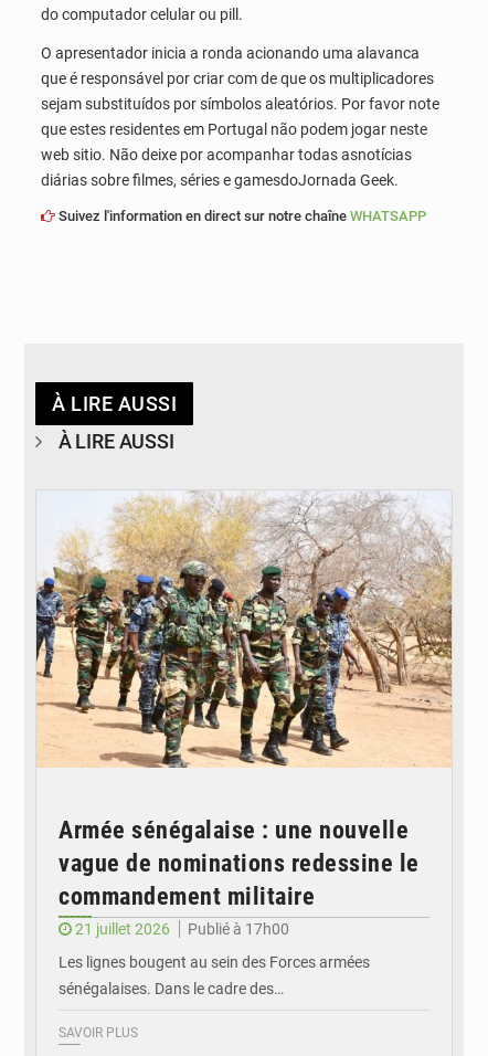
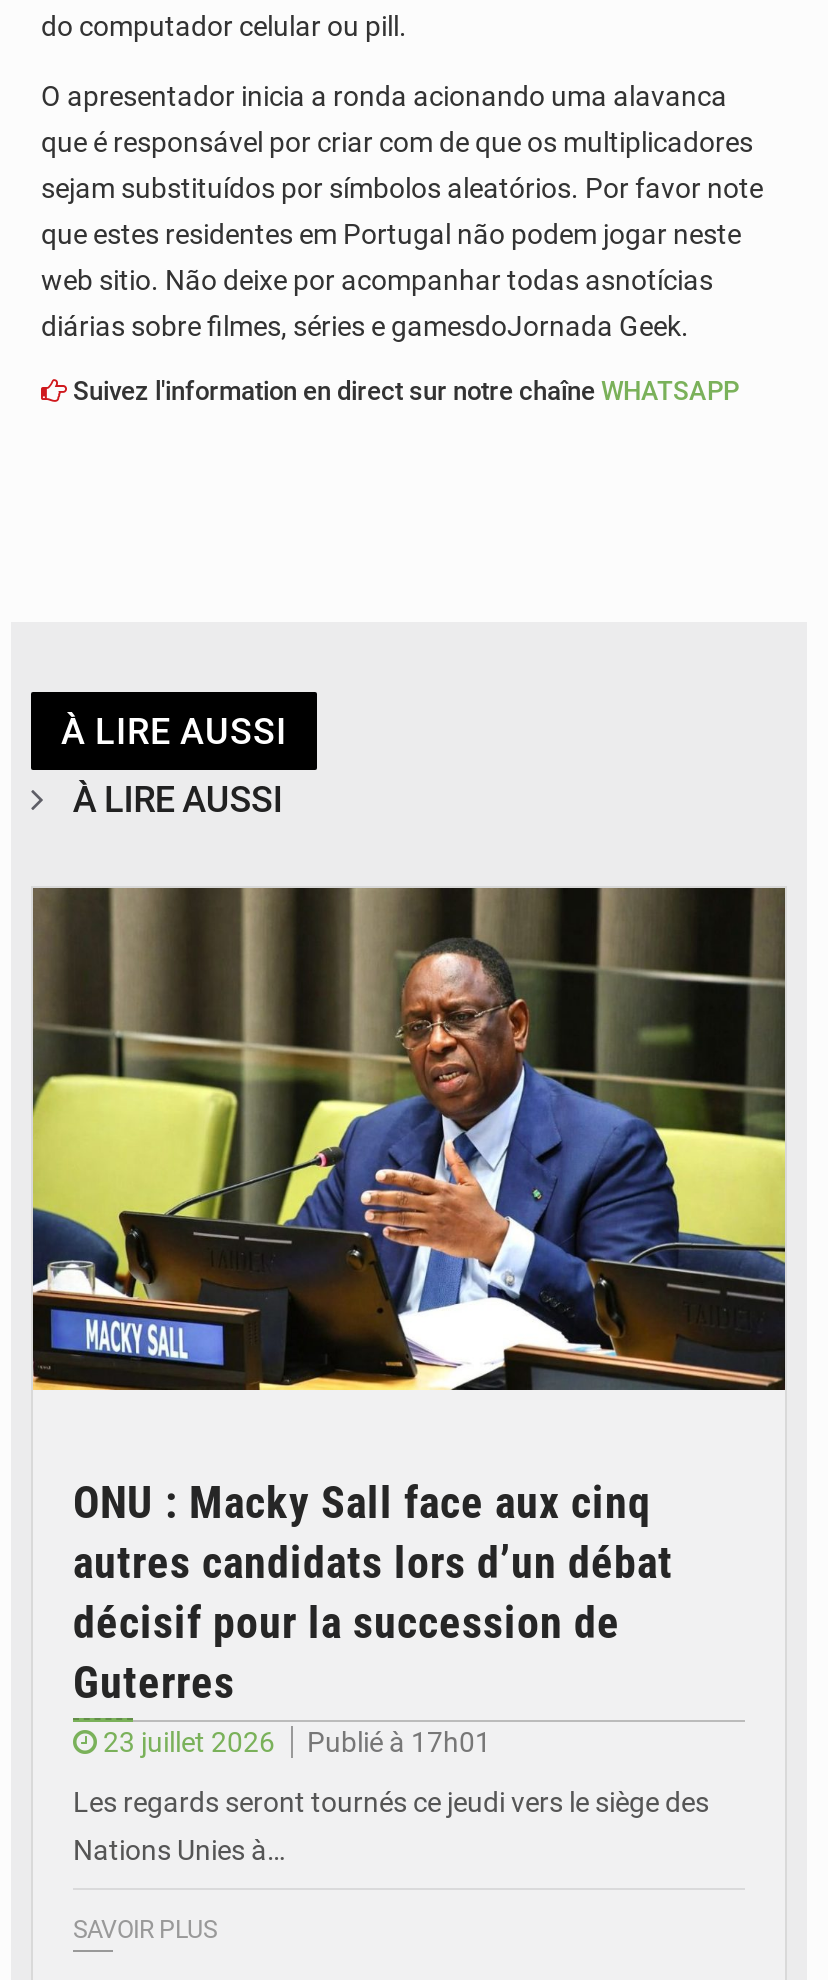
- [image]
+ [image]

- Armée sénégalaise : une nouvelle
- vague de nominations redessine le
- commandement militaire
- 21 juillet 2026
- Publié à 17h00
+ ONU : Macky Sall face aux cinq
+ autres candidats lors d’un débat
+ décisif pour la succession de
+ Guterres
+ 23 juillet 2026
+ Publié à 17h01

- Les lignes bougent au sein des Forces armées
+ Les regards seront tournés ce jeudi vers le siège des

- sénégalaises. Dans le cadre des…
+ Nations Unies à…
